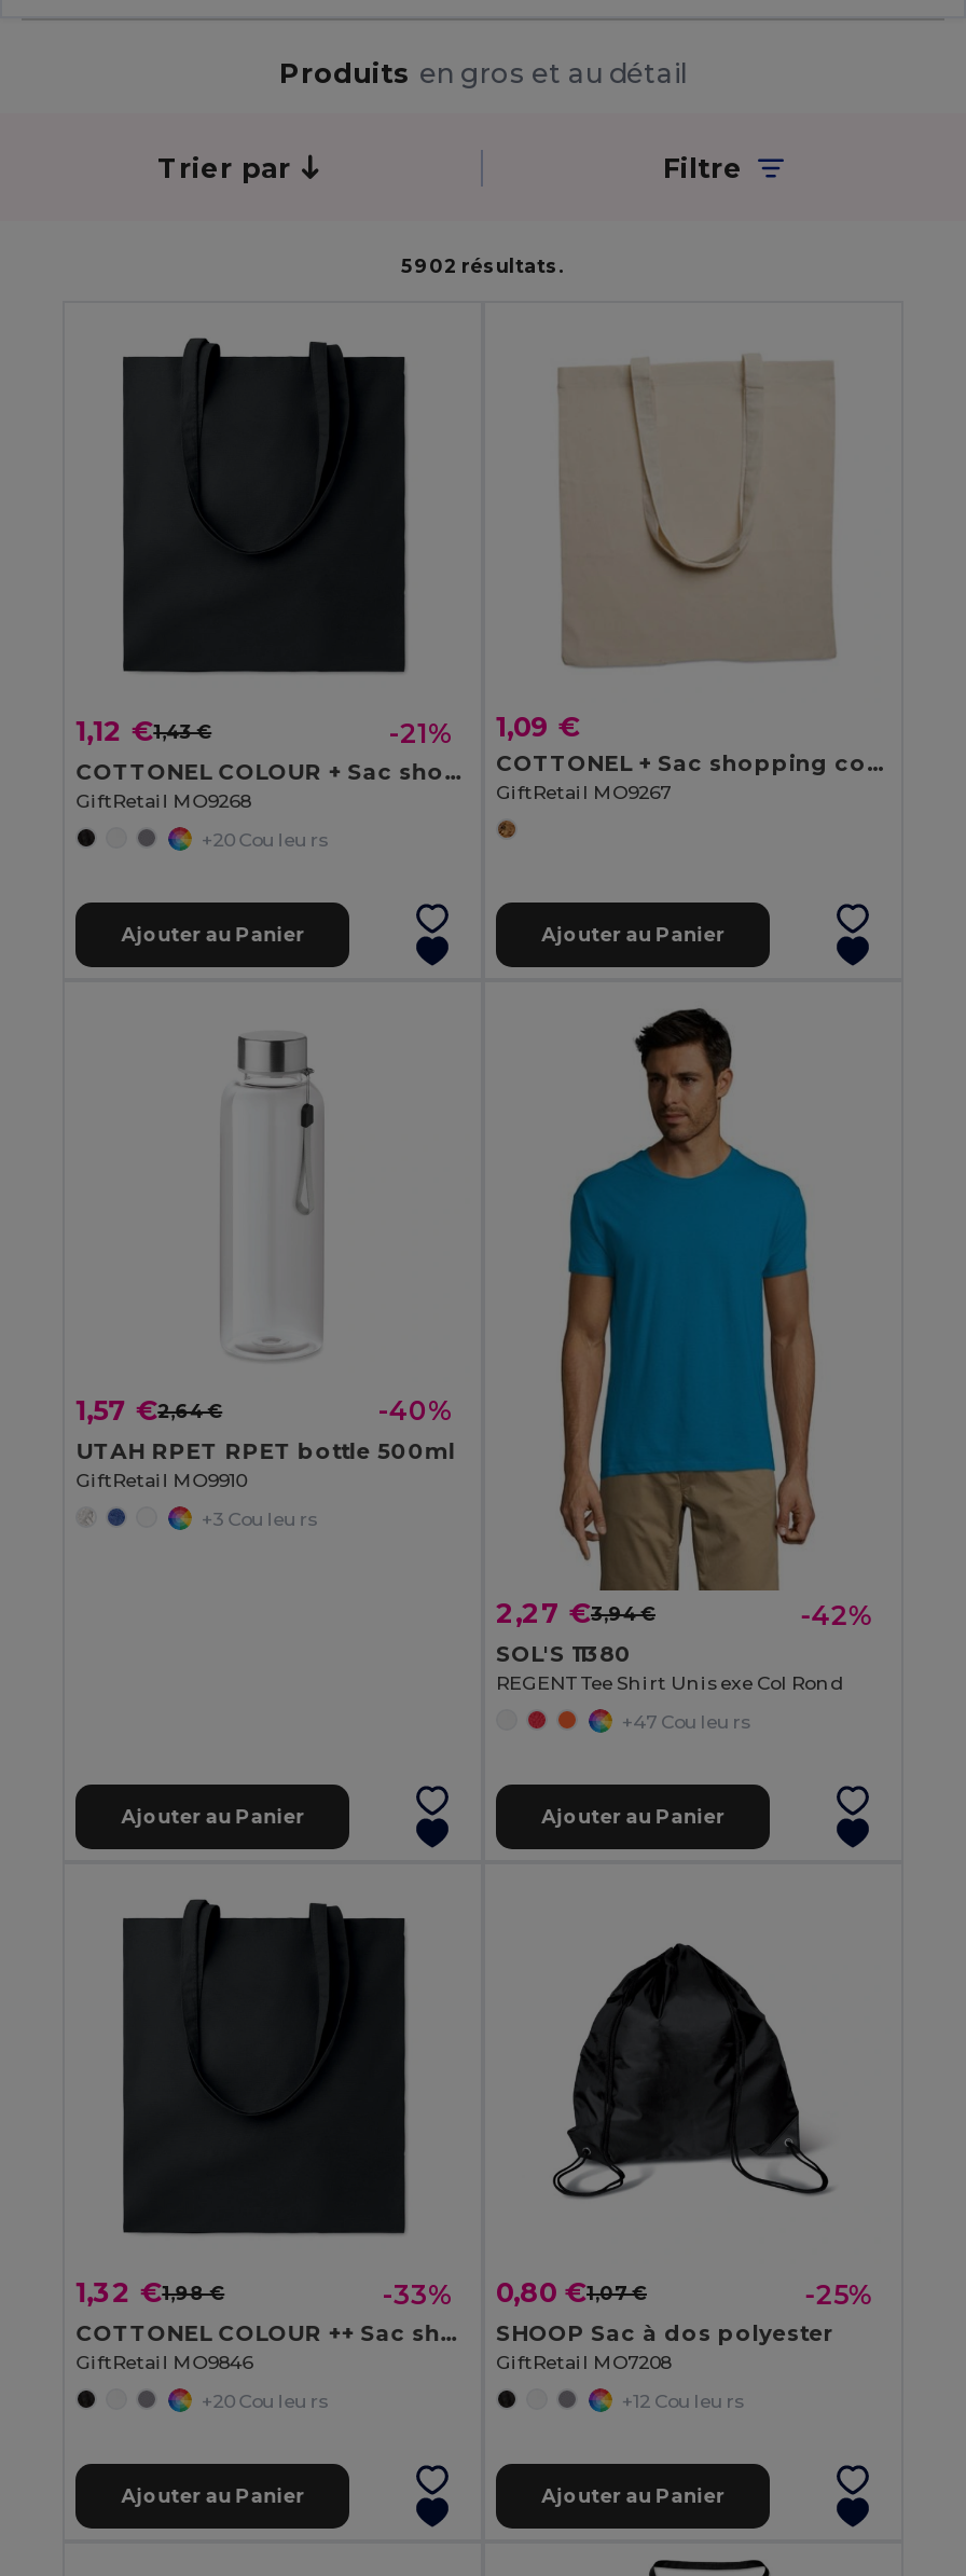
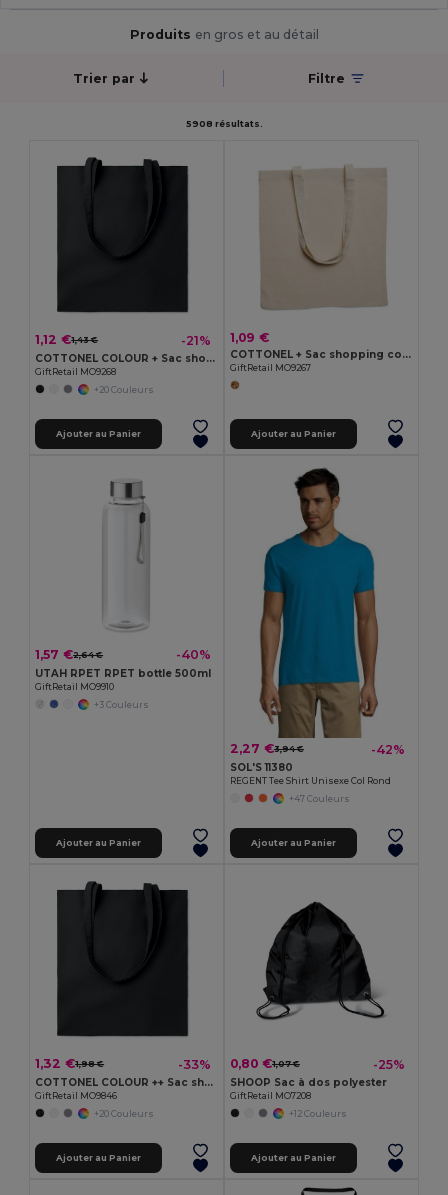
- 5902 résultats.
+ 5908 résultats.
